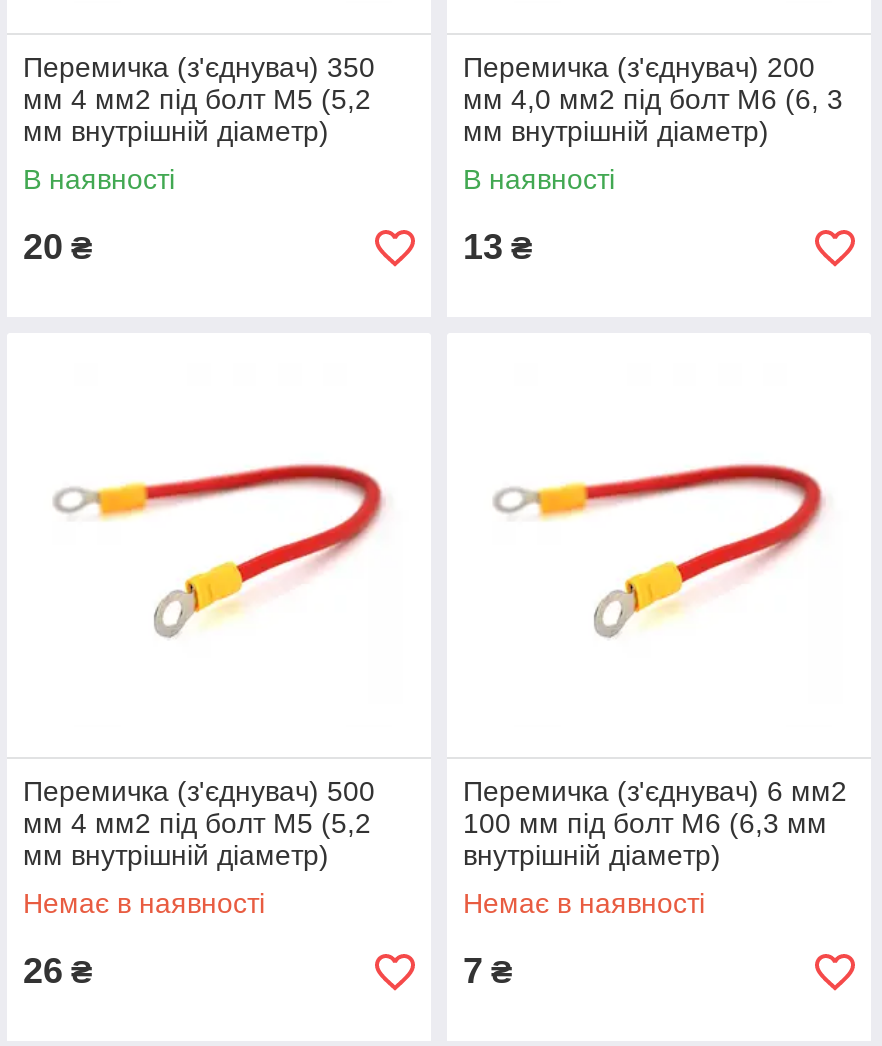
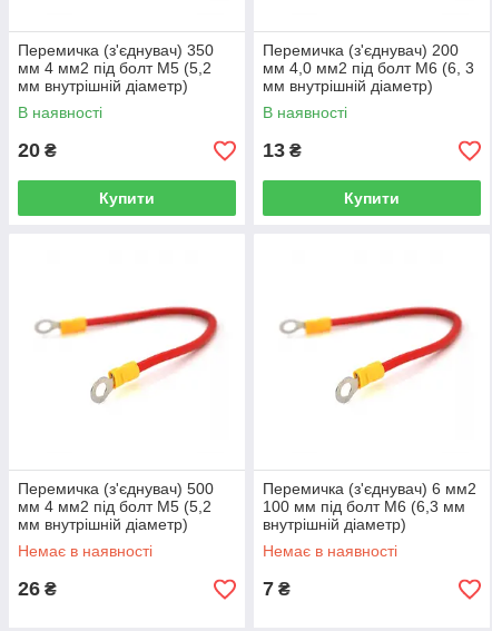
+ Купити

+ Купити
